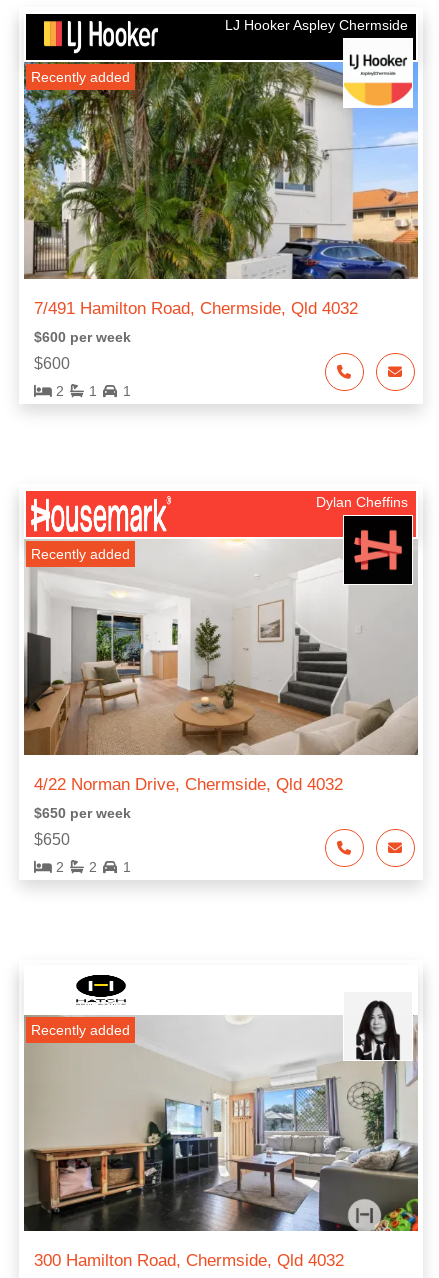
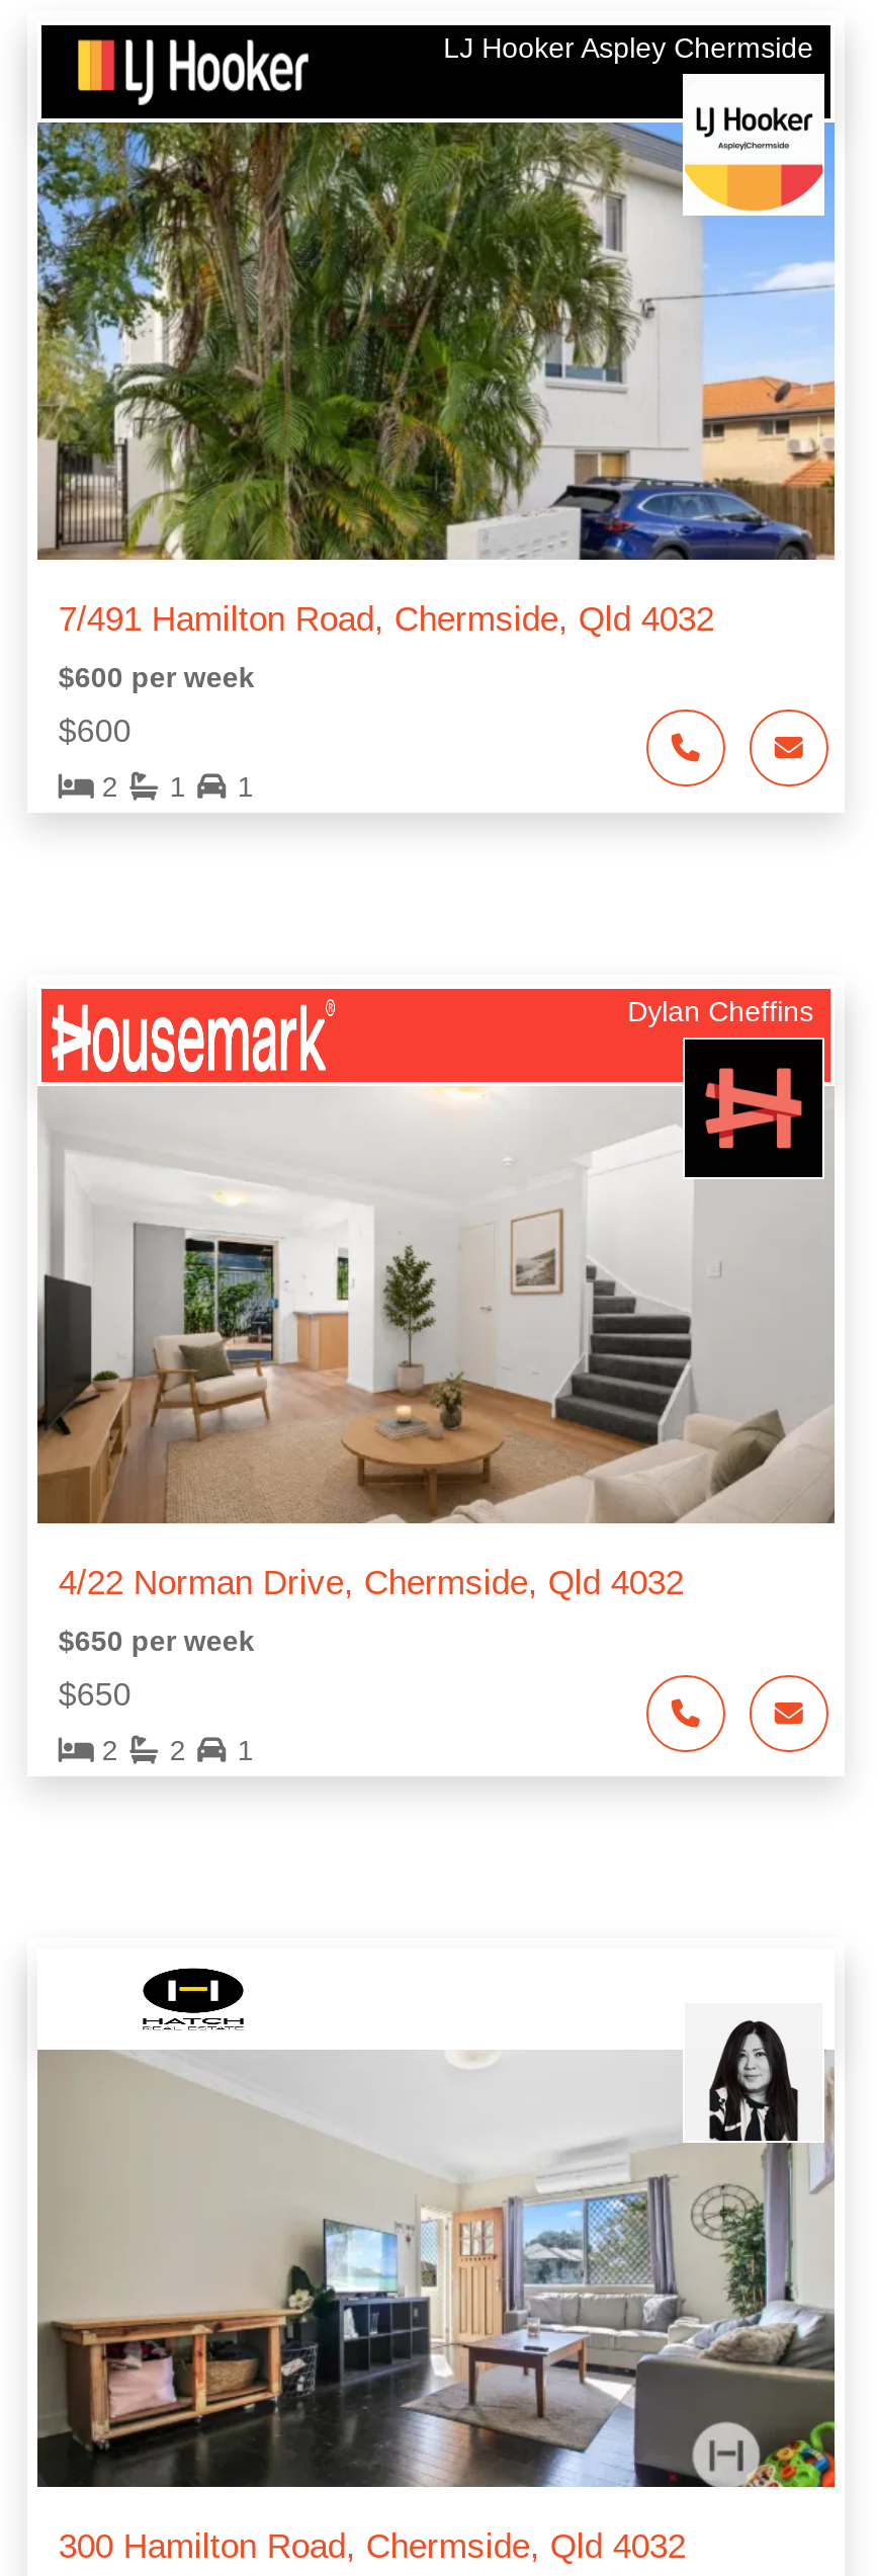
- Recently added

- Recently added

- Recently added
